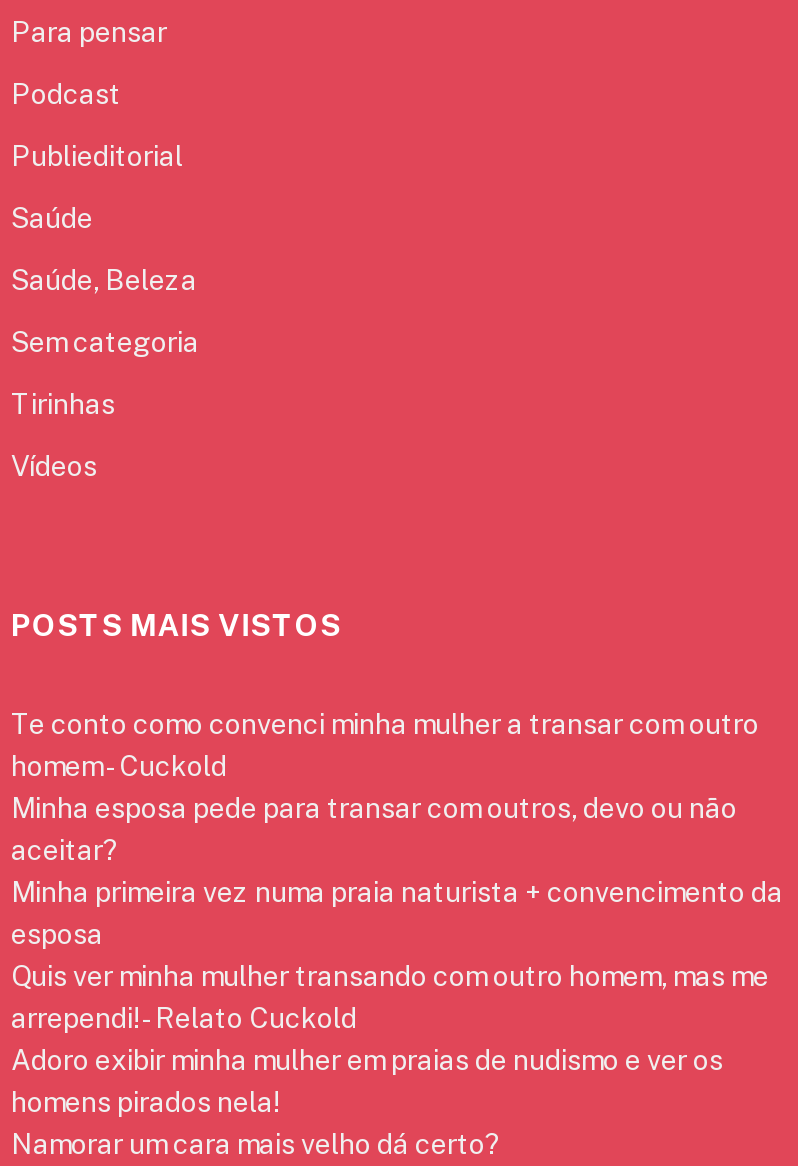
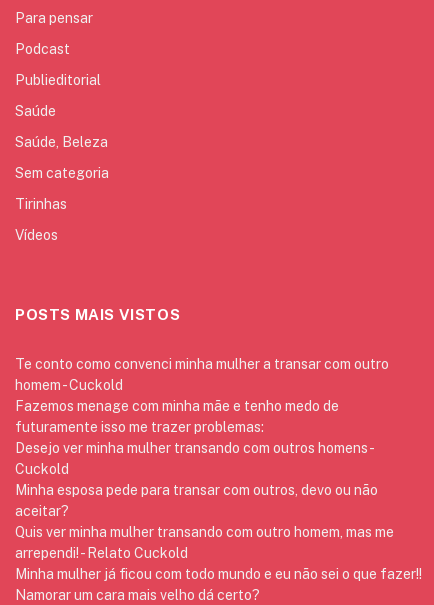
+ Fazemos menage com minha mãe e tenho medo de
+ futuramente isso me trazer problemas:
+ Desejo ver minha mulher transando com outros homens -
+ Cuckold

moved down: Minha esposa pede para transar com outros, devo ou não | aceitar?

- Minha primeira vez numa praia naturista + convencimento da
- esposa

moved down: Quis ver minha mulher transando com outro homem, mas me | arrependi! - Relato Cuckold

- Adoro exibir minha mulher em praias de nudismo e ver os
- homens pirados nela!
+ Minha mulher já ficou com todo mundo e eu não sei o que fazer!!
